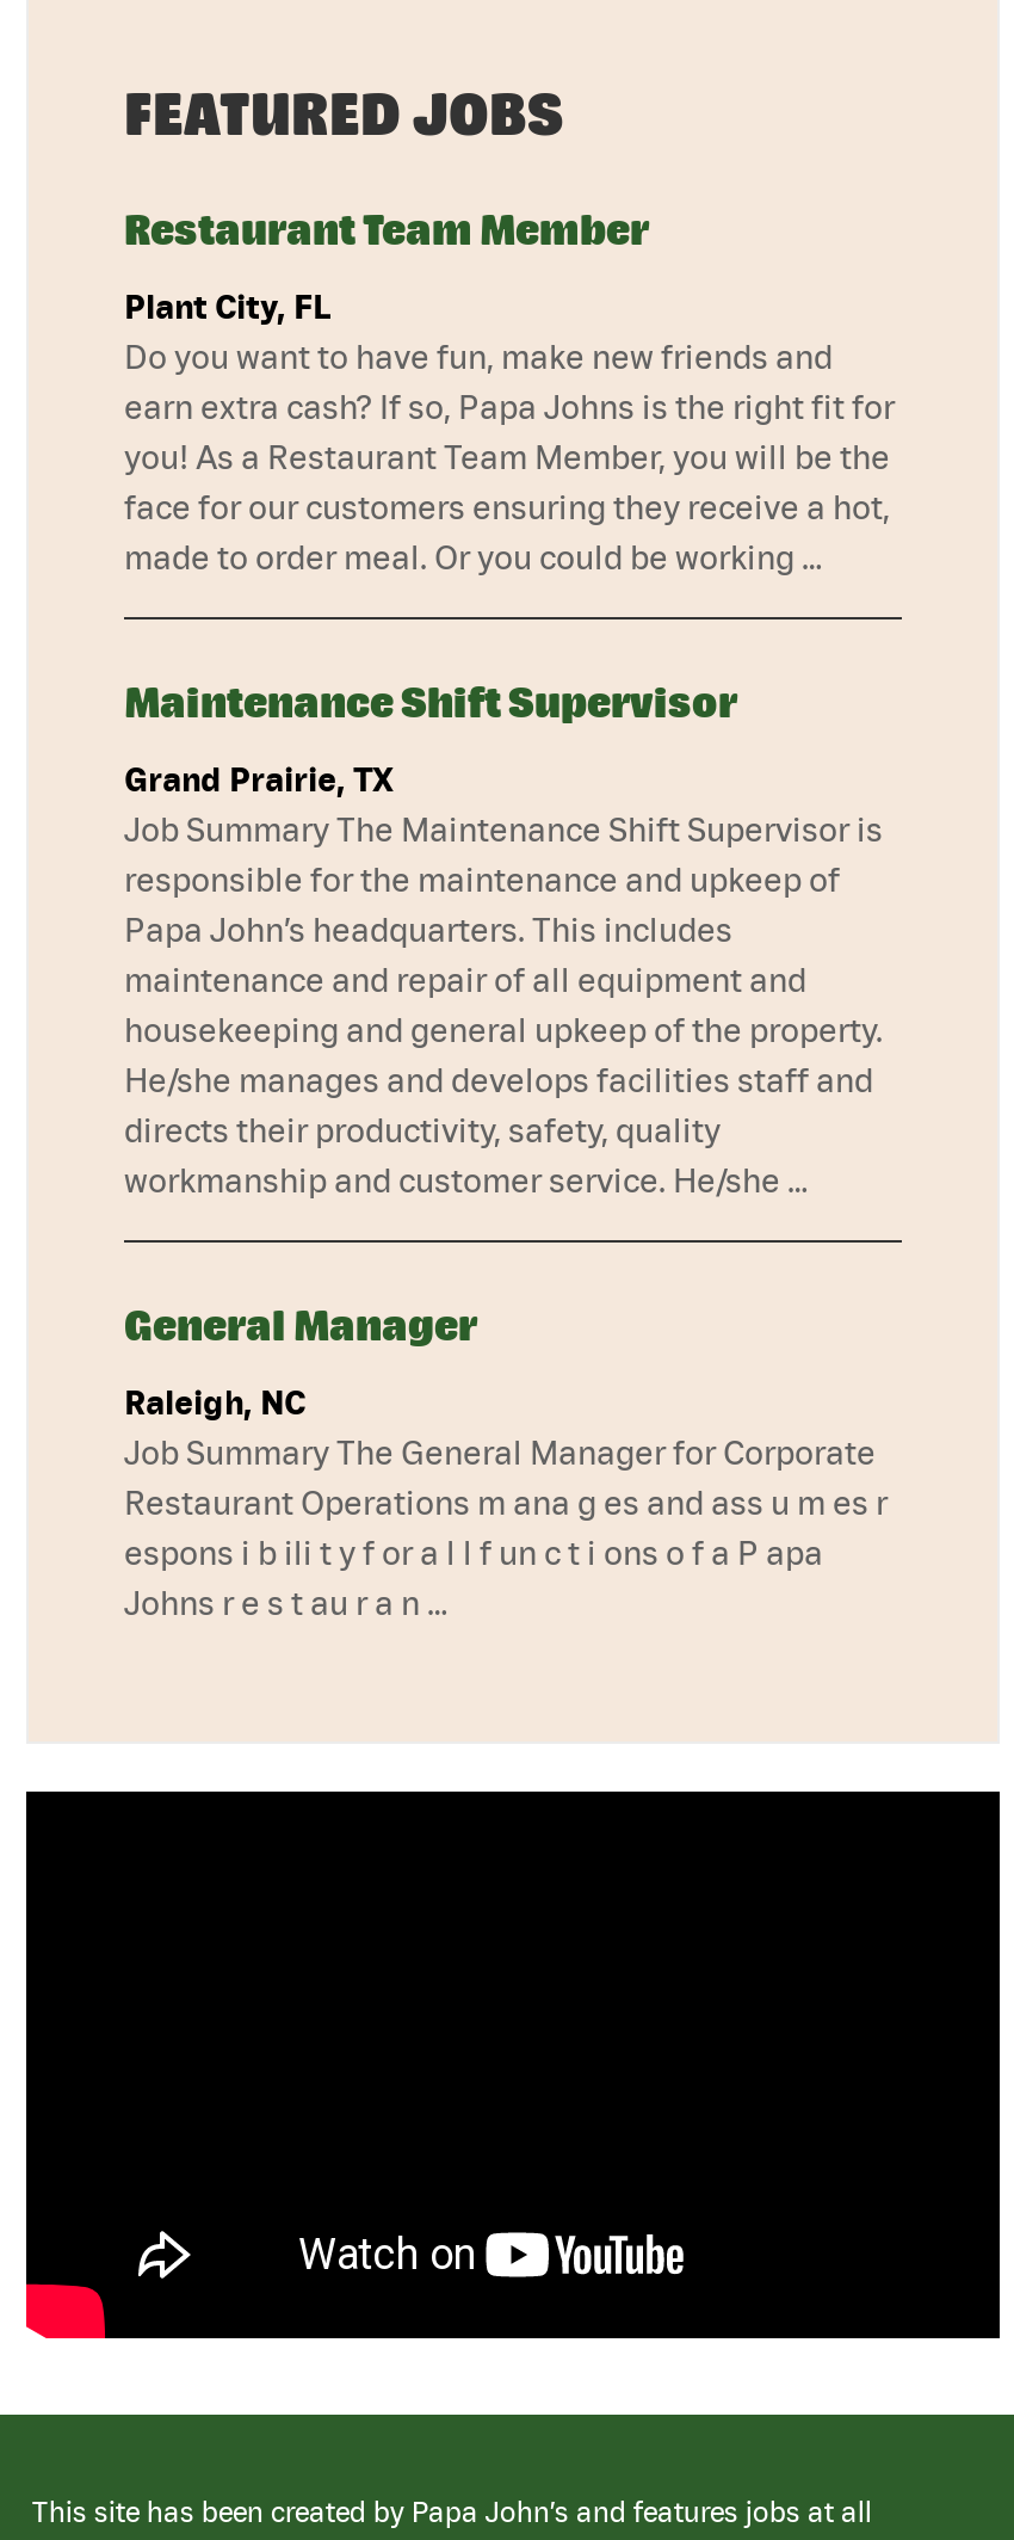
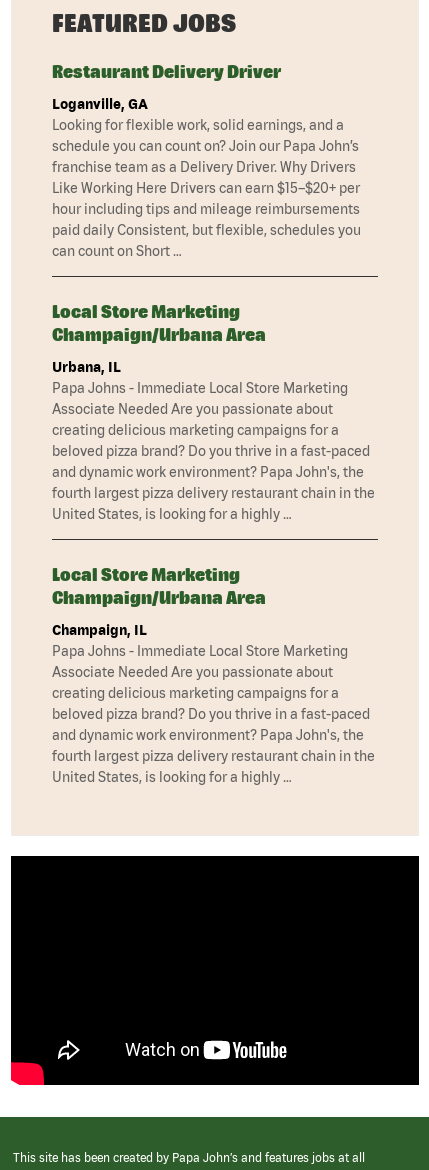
- Restaurant Team Member
+ Restaurant Delivery Driver

- Plant City, FL
- Do you want to have fun, make new friends and
- earn extra cash? If so, Papa Johns is the right fit for
- you! As a Restaurant Team Member, you will be the
- face for our customers ensuring they receive a hot,
- made to order meal. Or you could be working …
+ Loganville, GA
+ Looking for flexible work, solid earnings, and a
+ schedule you can count on? Join our Papa John’s
+ franchise team as a Delivery Driver. Why Drivers
+ Like Working Here Drivers can earn $15–$20+ per
+ hour including tips and mileage reimbursements
+ paid daily Consistent, but flexible, schedules you
+ can count on Short …

- Maintenance Shift Supervisor
+ Local Store Marketing
+ Champaign/Urbana Area

- Grand Prairie, TX
- Job Summary The Maintenance Shift Supervisor is
- responsible for the maintenance and upkeep of
- Papa John’s headquarters. This includes
- maintenance and repair of all equipment and
- housekeeping and general upkeep of the property.
- He/she manages and develops facilities staff and
- directs their productivity, safety, quality
- workmanship and customer service. He/she …
+ Urbana, IL
+ Papa Johns - Immediate Local Store Marketing
+ Associate Needed Are you passionate about
+ creating delicious marketing campaigns for a
+ beloved pizza brand? Do you thrive in a fast-paced
+ and dynamic work environment? Papa John's, the
+ fourth largest pizza delivery restaurant chain in the
+ United States, is looking for a highly …

- General Manager
+ Local Store Marketing
+ Champaign/Urbana Area

- Raleigh, NC
- Job Summary The General Manager for Corporate
- Restaurant Operations m ana g es and ass u m es r
- espons i b ili t y f or a l l f un c t i ons o f a P apa
- Johns r e s t au r a n …
+ Champaign, IL
+ Papa Johns - Immediate Local Store Marketing
+ Associate Needed Are you passionate about
+ creating delicious marketing campaigns for a
+ beloved pizza brand? Do you thrive in a fast-paced
+ and dynamic work environment? Papa John's, the
+ fourth largest pizza delivery restaurant chain in the
+ United States, is looking for a highly …
